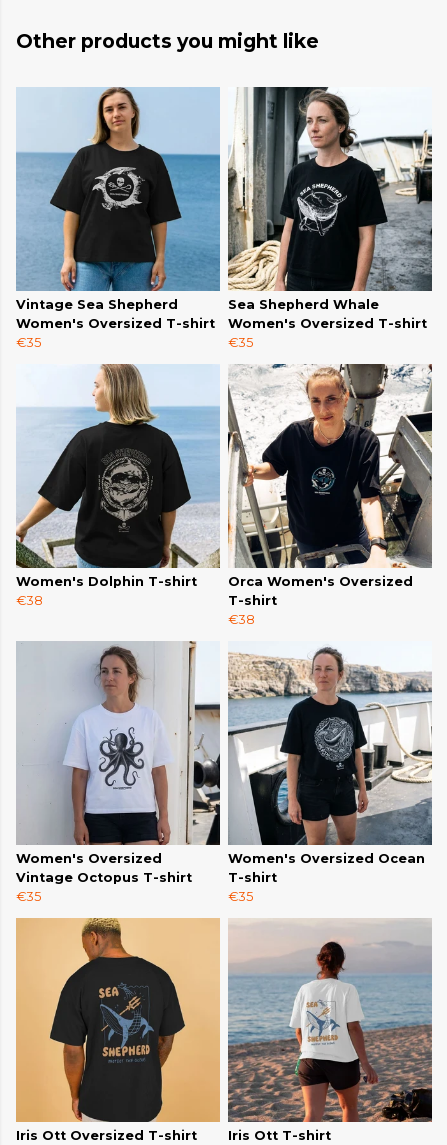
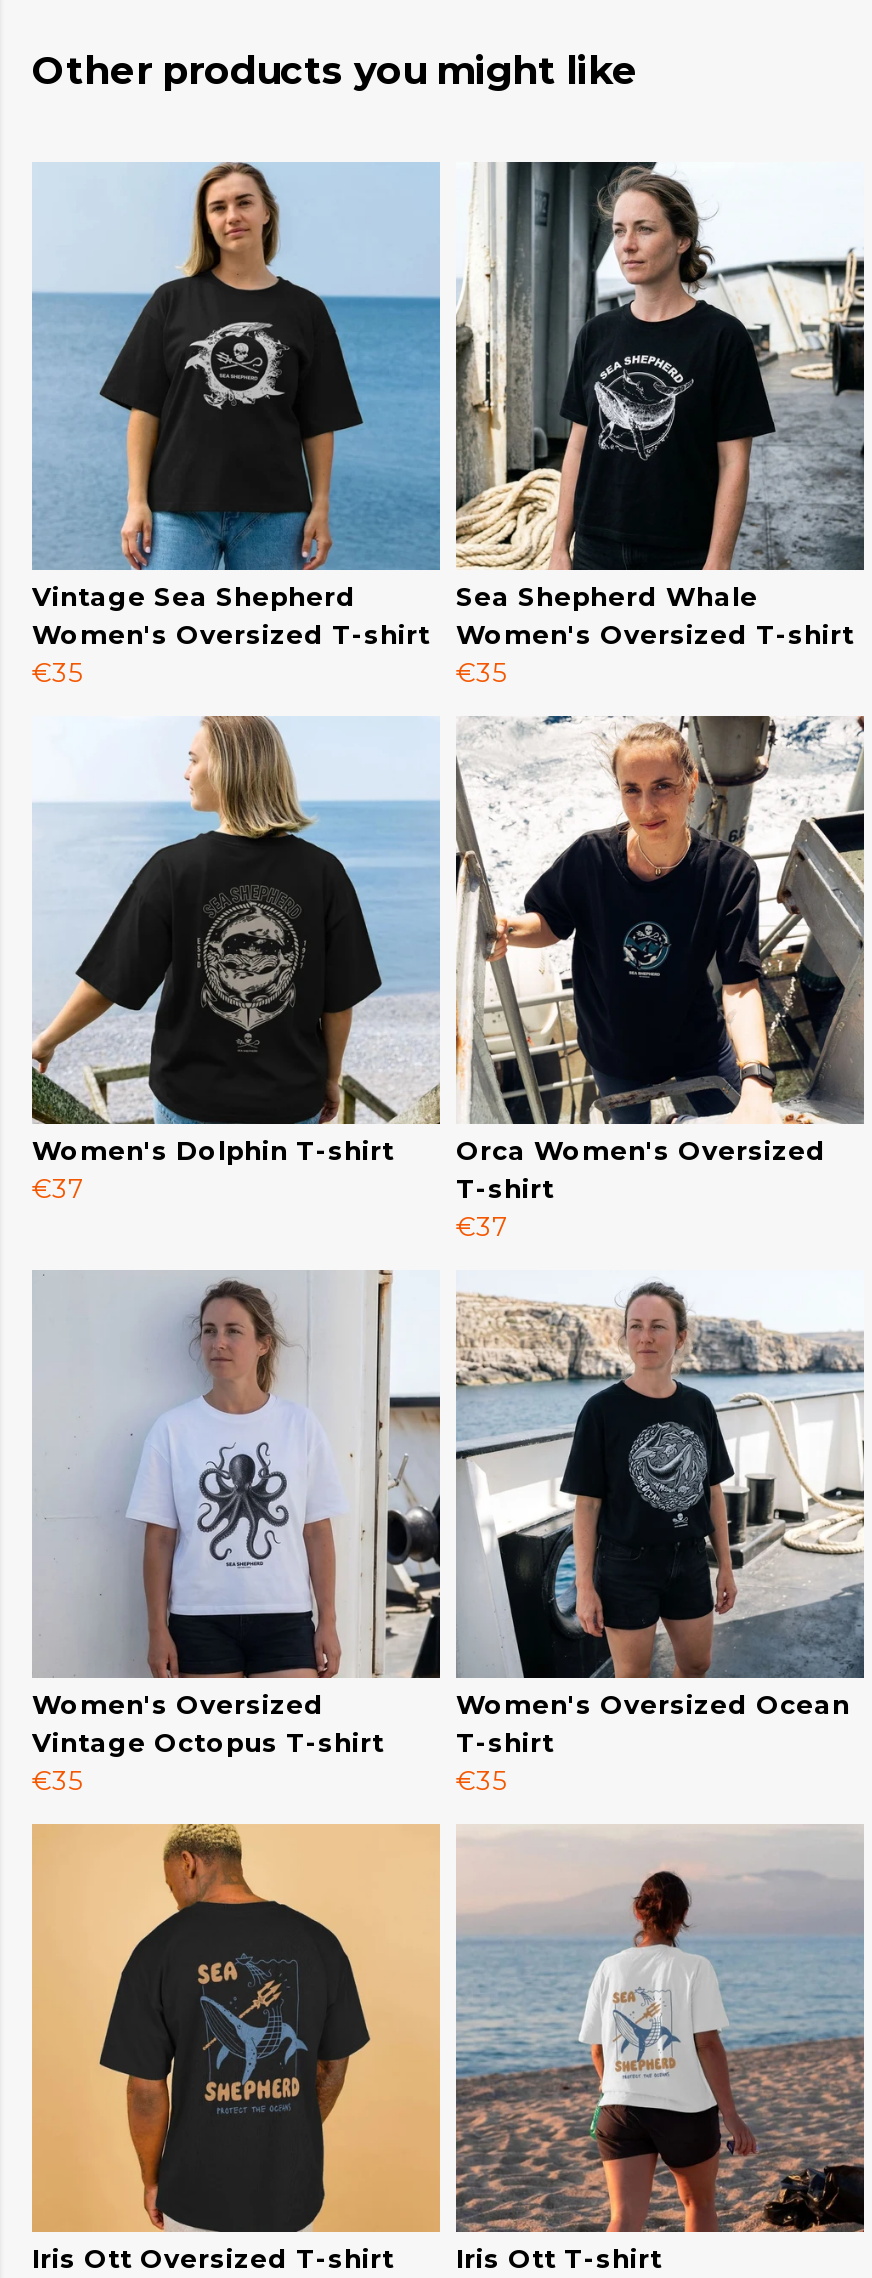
- €38
+ €37

- €38
+ €37
